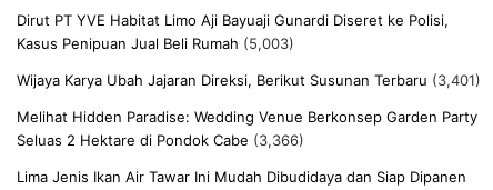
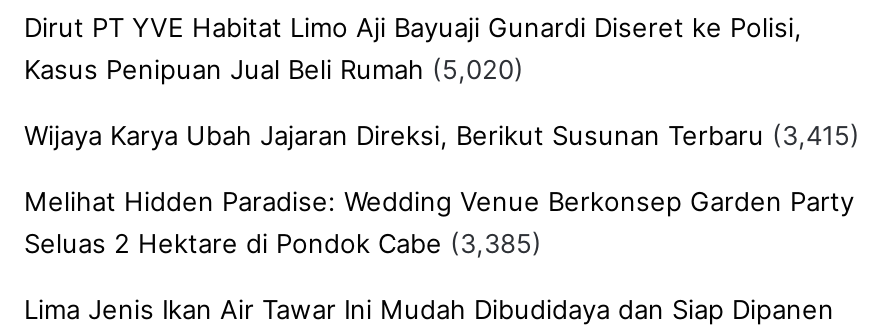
- Kasus Penipuan Jual Beli Rumah (5,003)
+ Kasus Penipuan Jual Beli Rumah (5,020)

- Wijaya Karya Ubah Jajaran Direksi, Berikut Susunan Terbaru (3,401)
+ Wijaya Karya Ubah Jajaran Direksi, Berikut Susunan Terbaru (3,415)

- Seluas 2 Hektare di Pondok Cabe (3,366)
+ Seluas 2 Hektare di Pondok Cabe (3,385)
